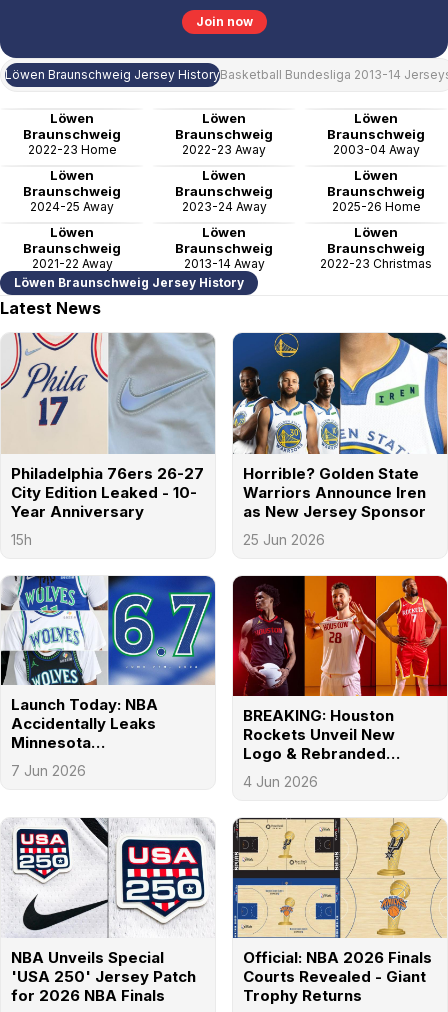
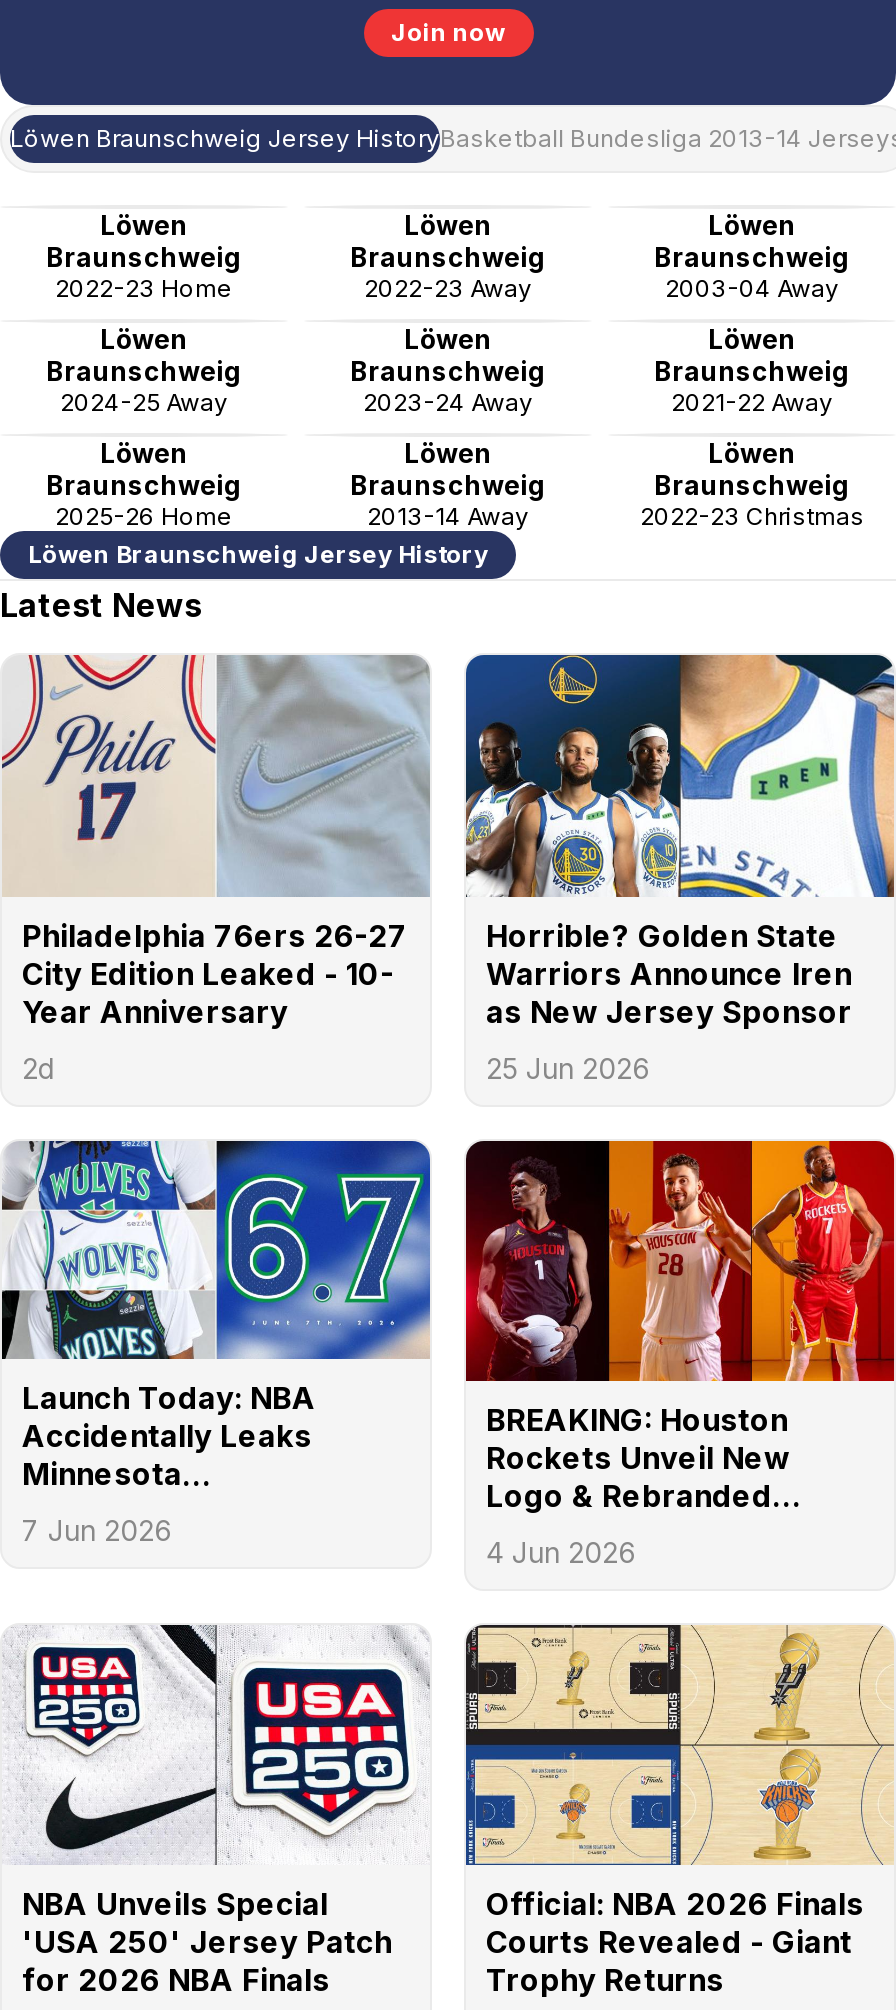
- 2025-26 Home
+ 2021-22 Away

- 2021-22 Away
+ 2025-26 Home

- 15h
+ 2d
